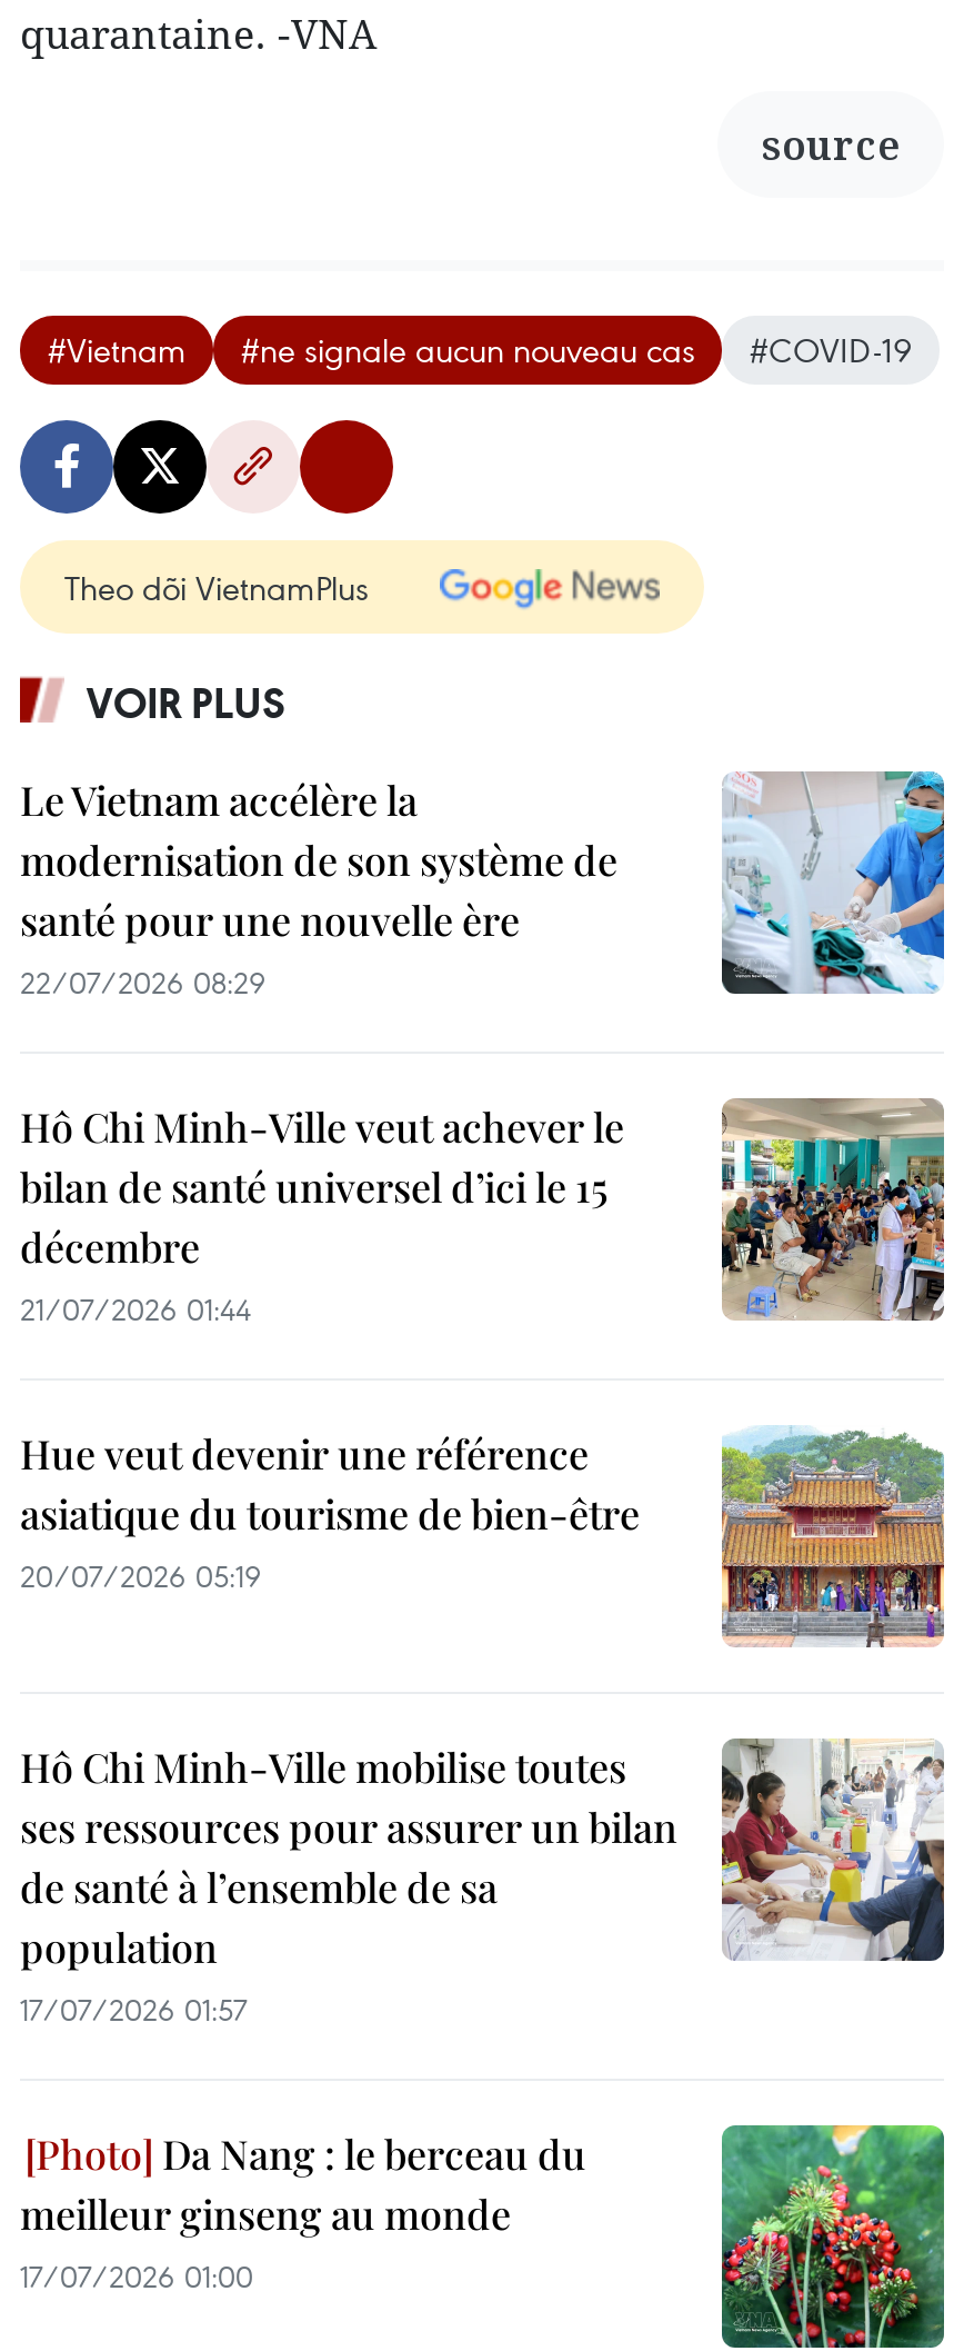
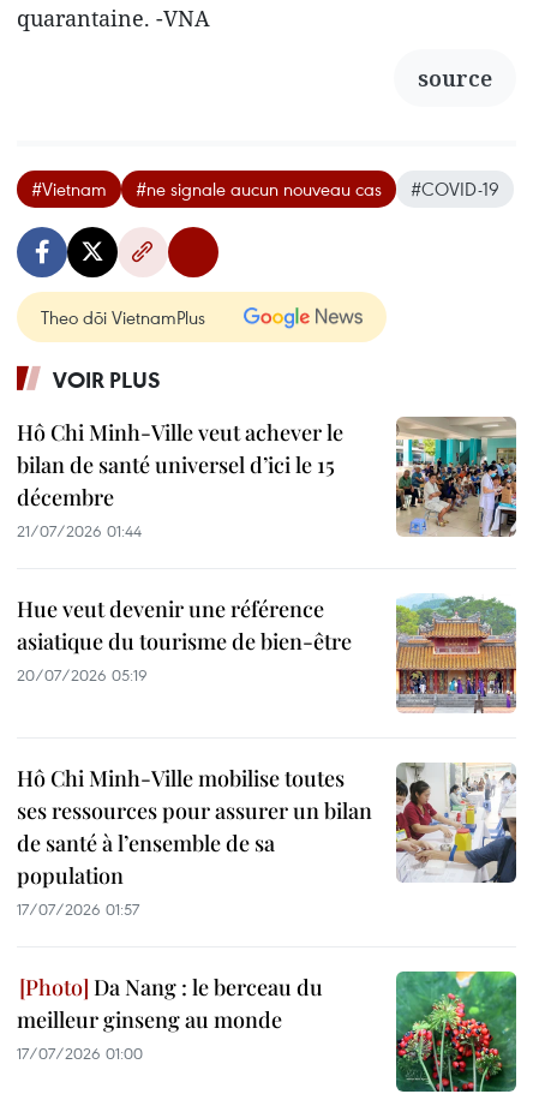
- Le Vietnam accélère la
- modernisation de son système de
- santé pour une nouvelle ère
- 22/07/2026 08:29

- [image]
